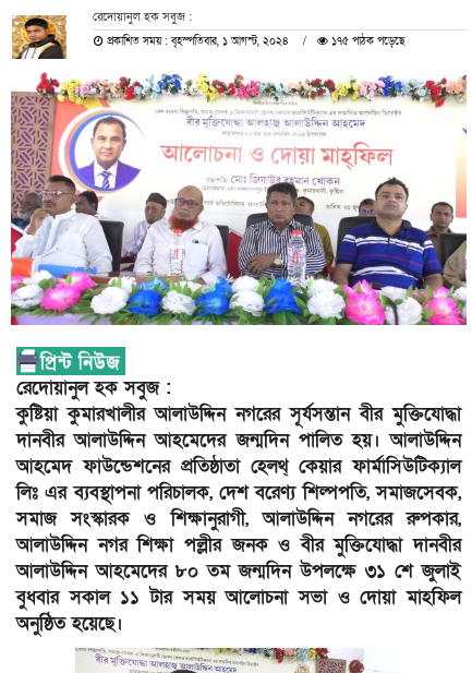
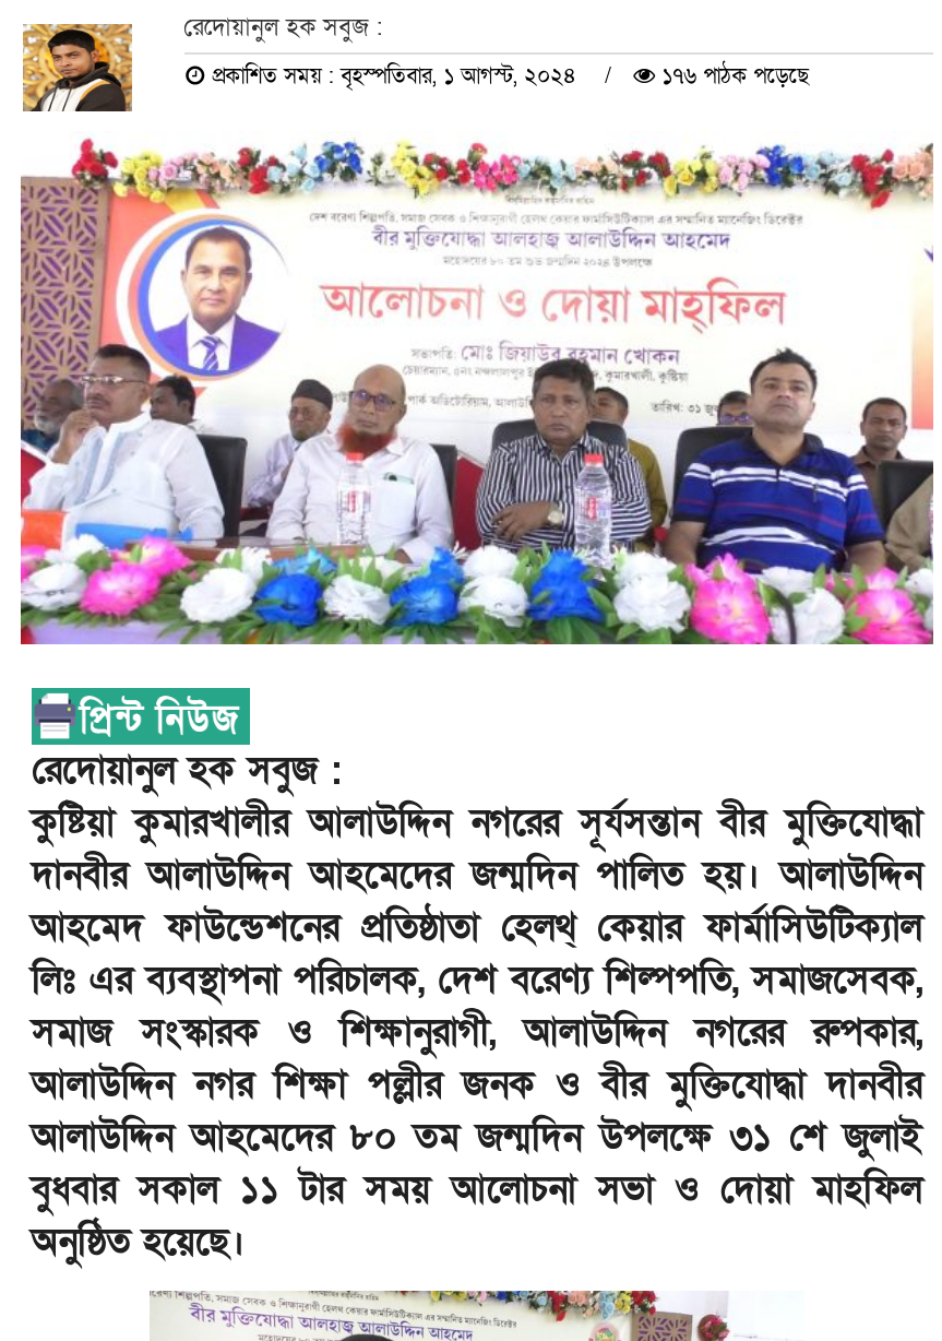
- ১৭৫ পাঠক পড়েছে
+ ১৭৬ পাঠক পড়েছে
